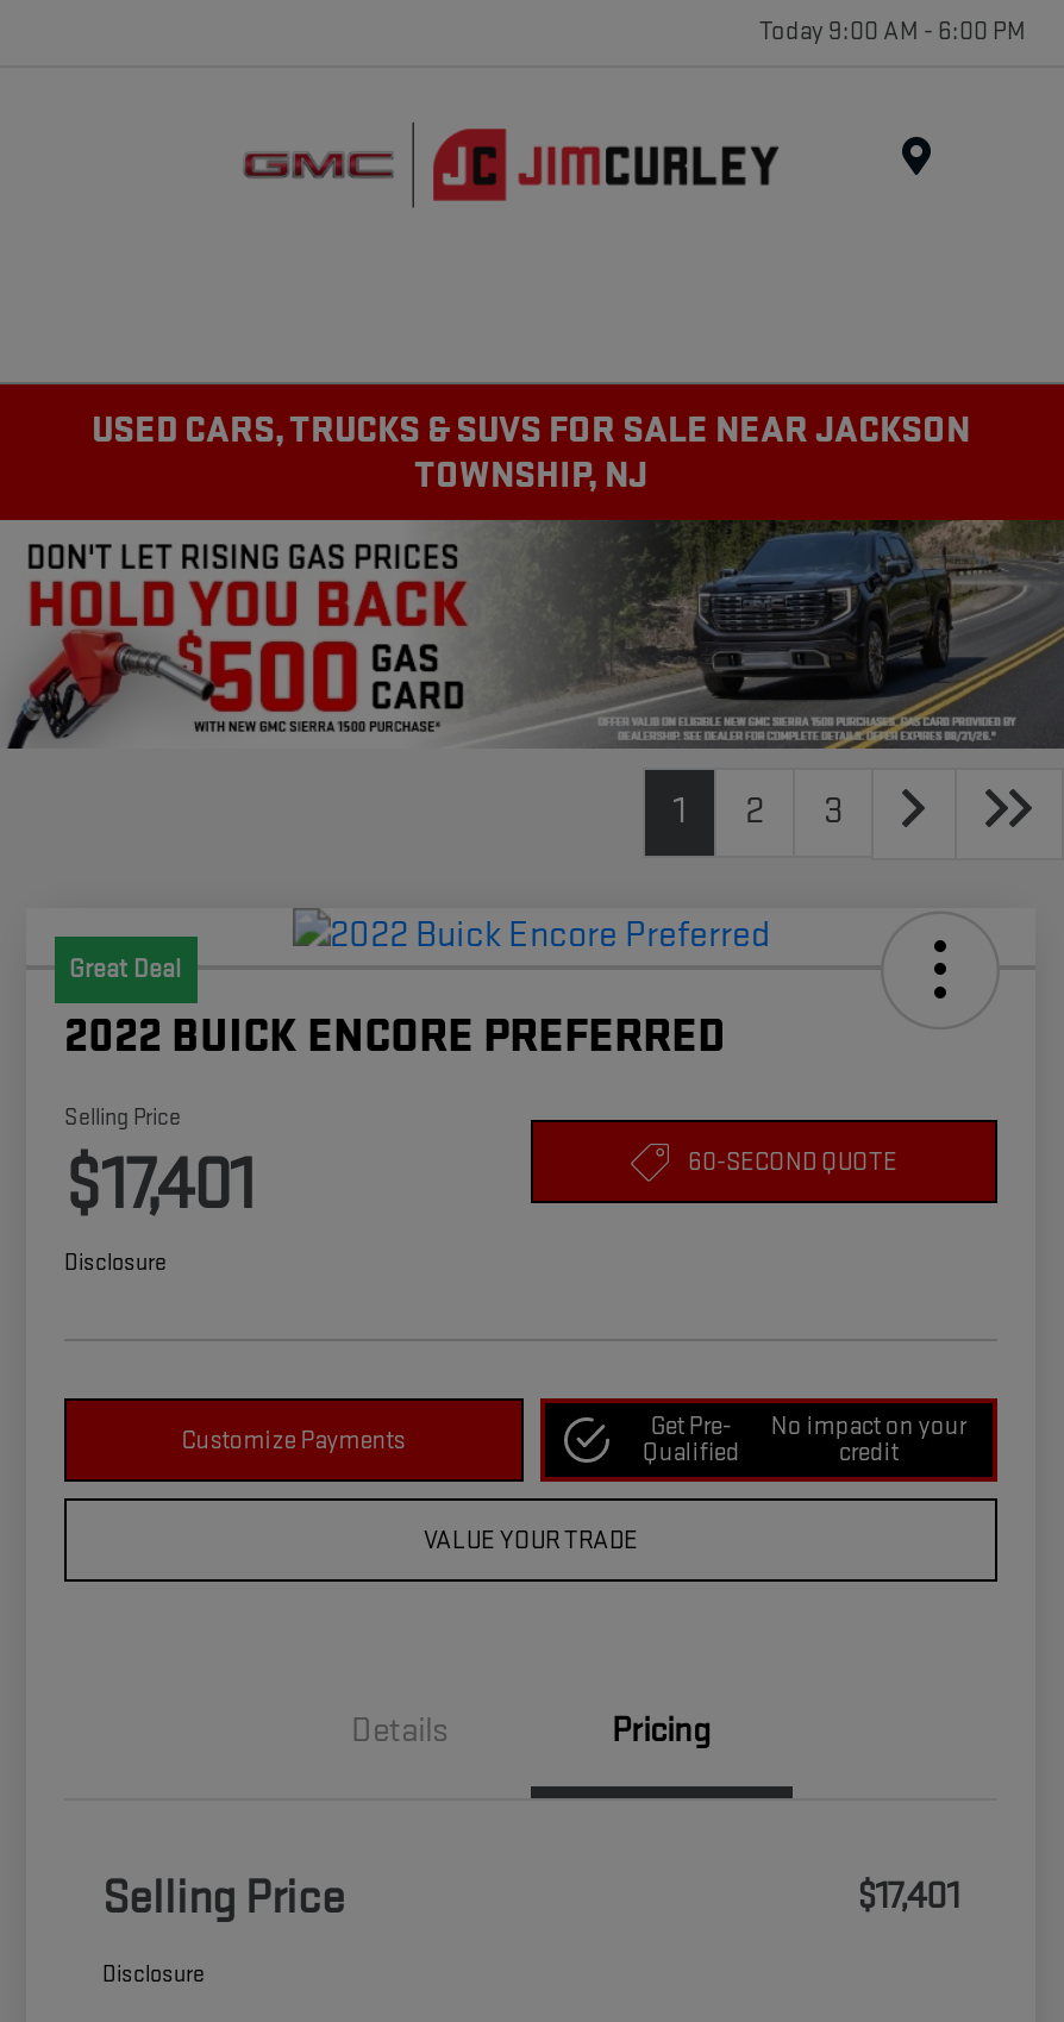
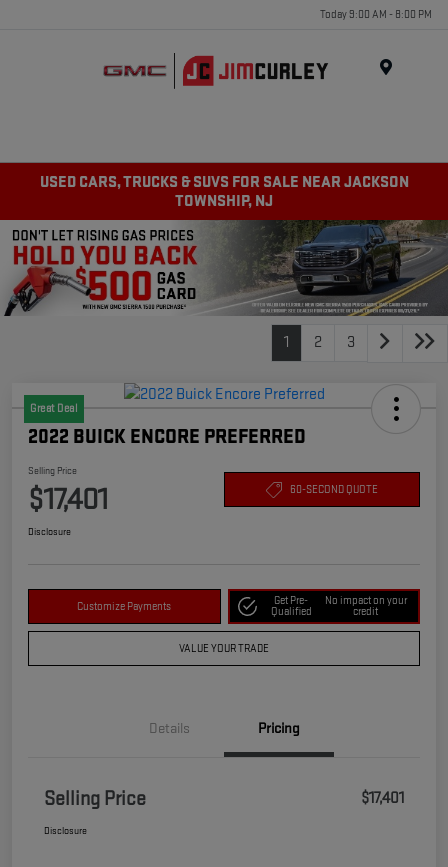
- Today 9:00 AM - 6:00 PM
+ Today 9:00 AM - 8:00 PM
